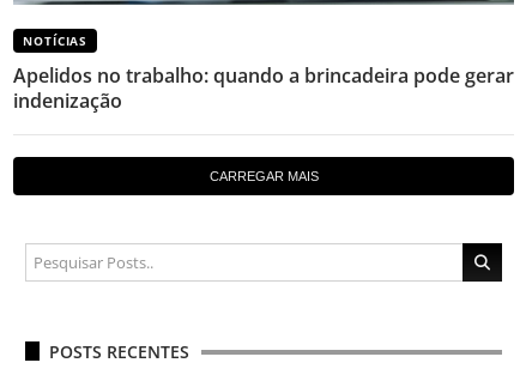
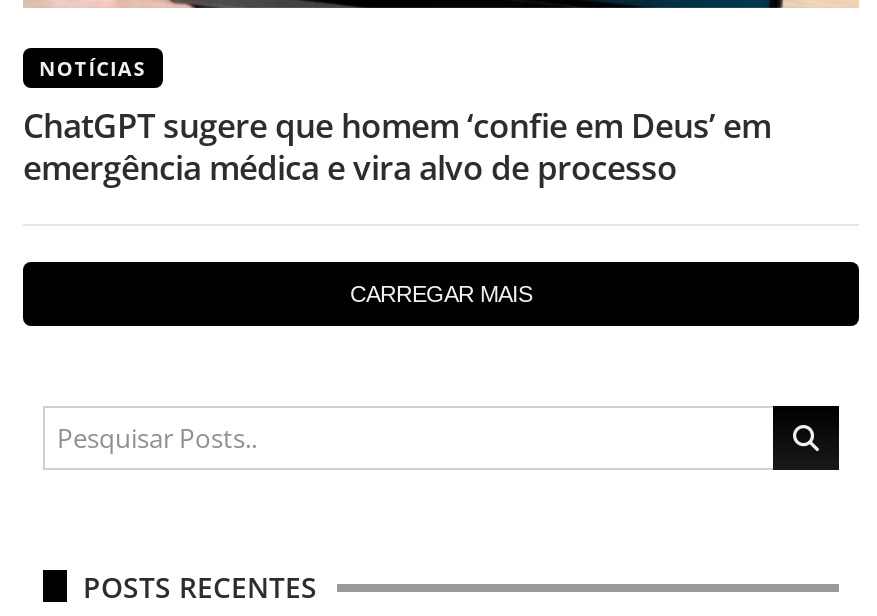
- Apelidos no trabalho: quando a brincadeira pode gerar
- indenização
+ ChatGPT sugere que homem ‘confie em Deus’ em
+ emergência médica e vira alvo de processo
